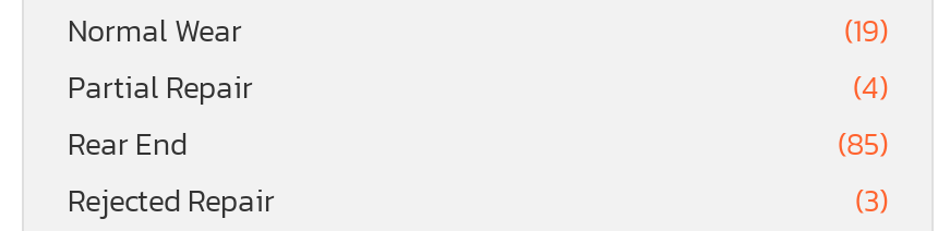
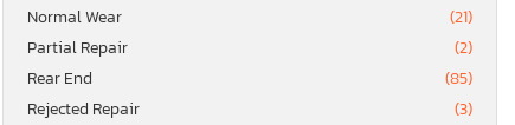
- (19)
+ (21)

- (4)
+ (2)
